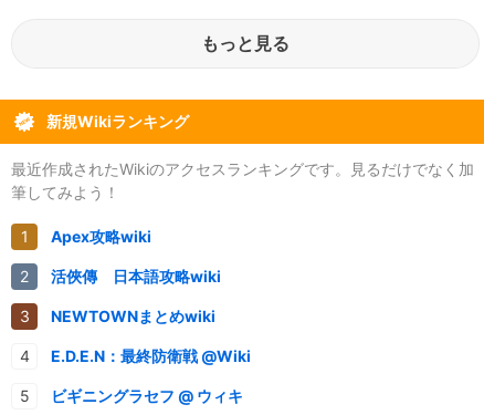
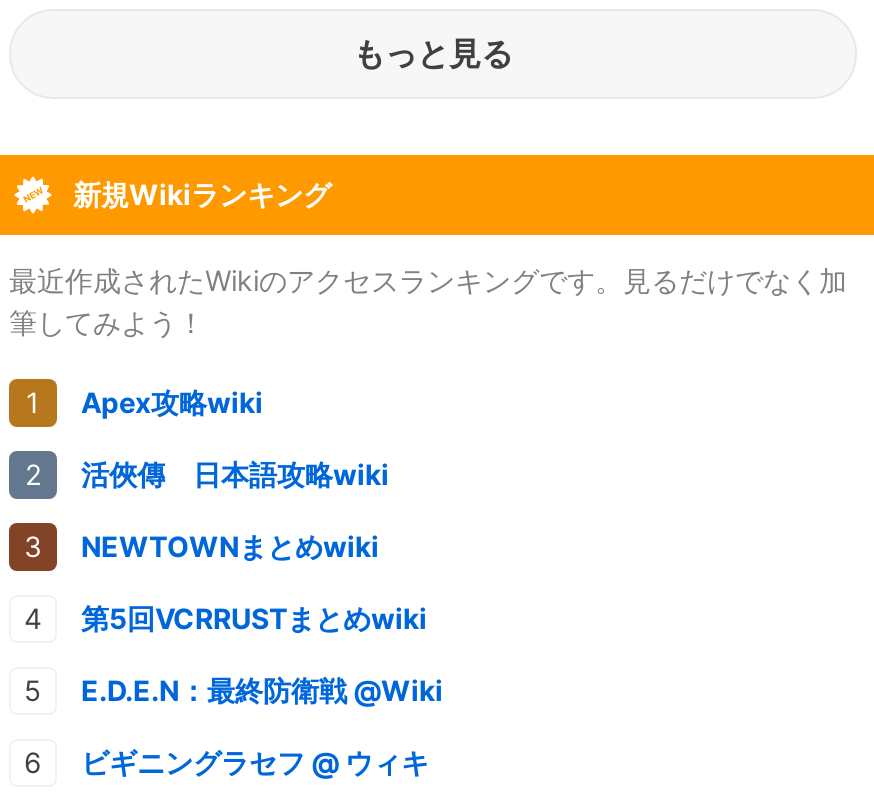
+ 第5回VCRRUSTまとめwiki
